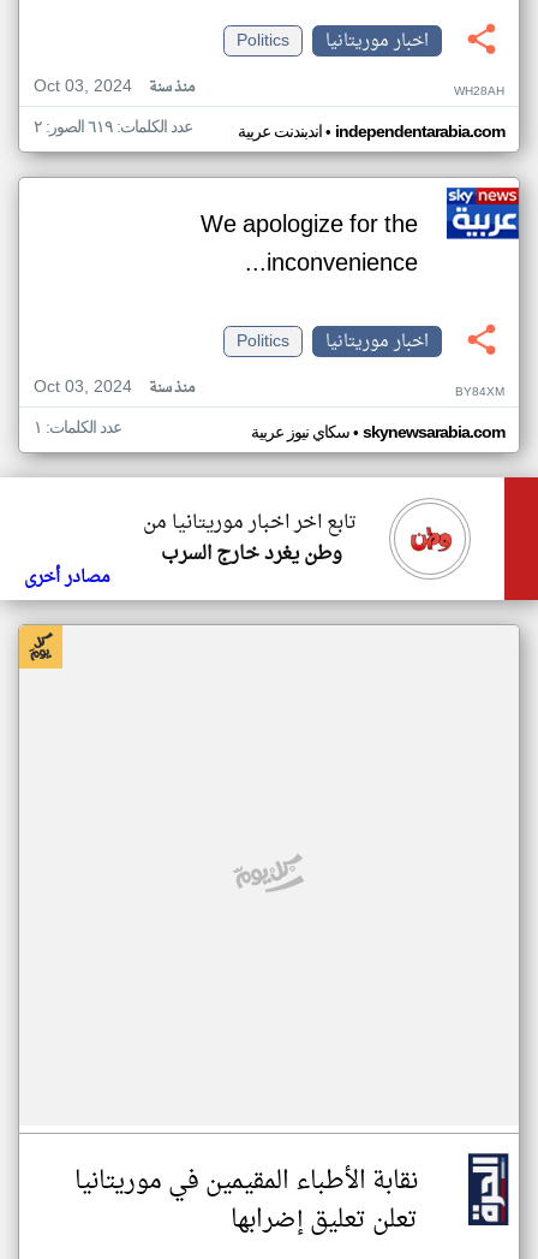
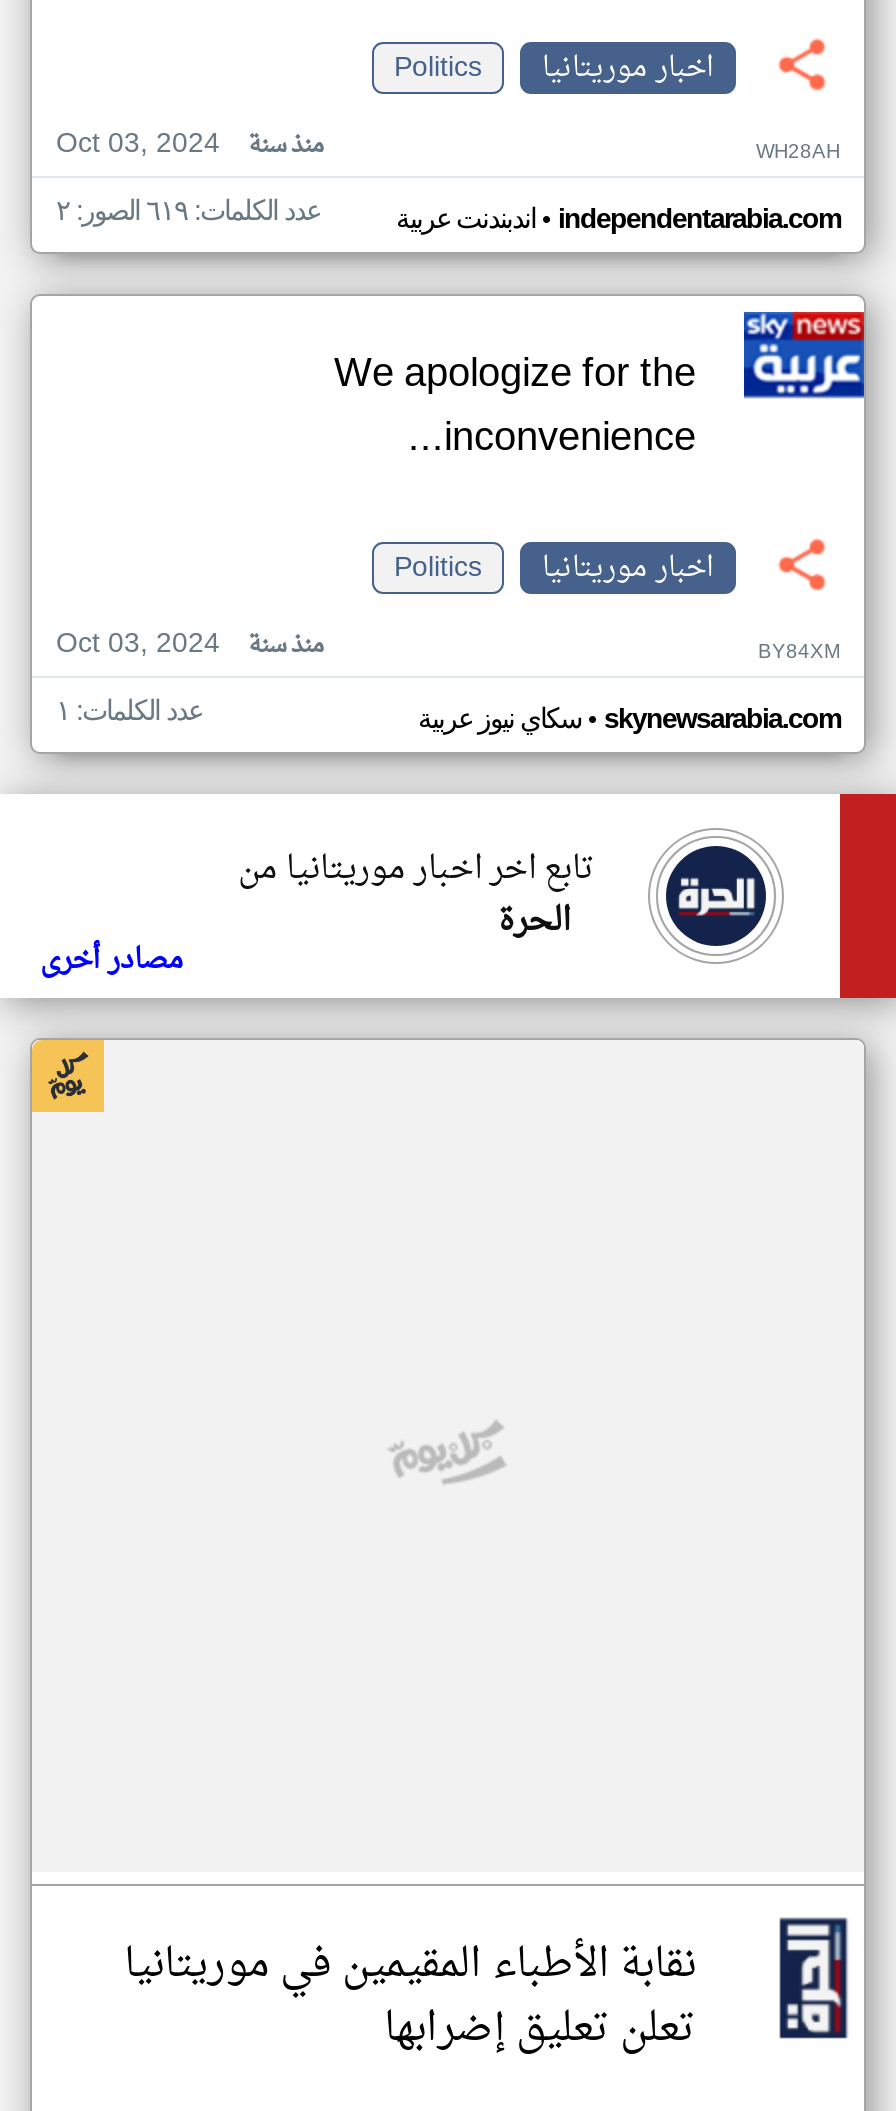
- [image]
+ [image]

- وطن يغرد خارج السرب
+ الحرة
